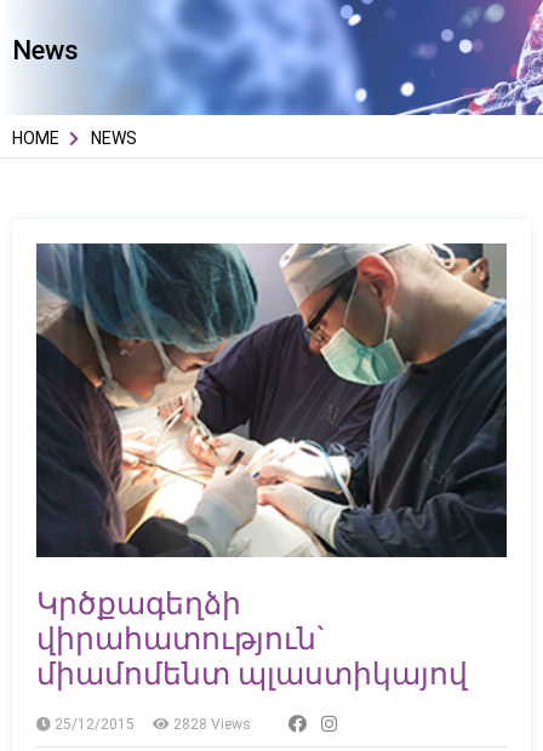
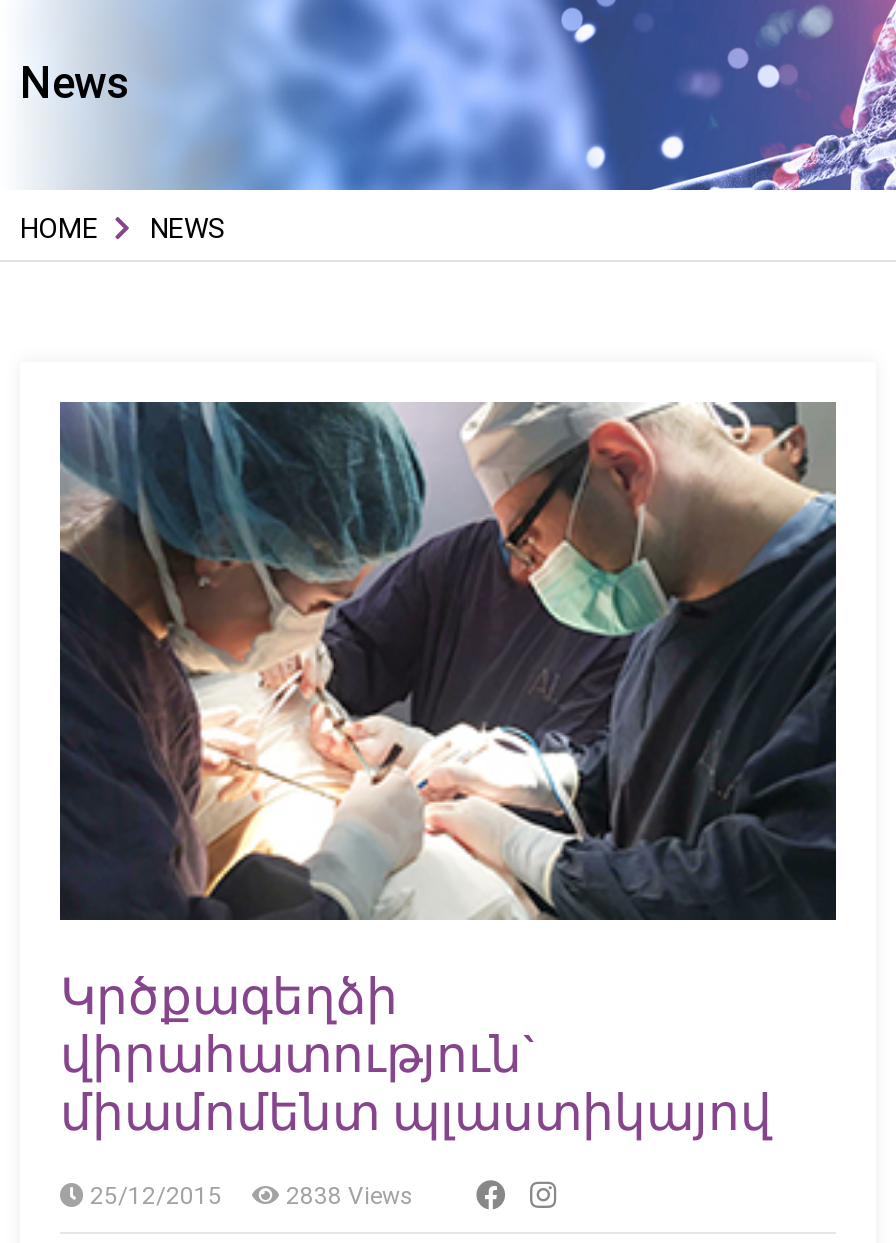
- 2828 Views
+ 2838 Views
